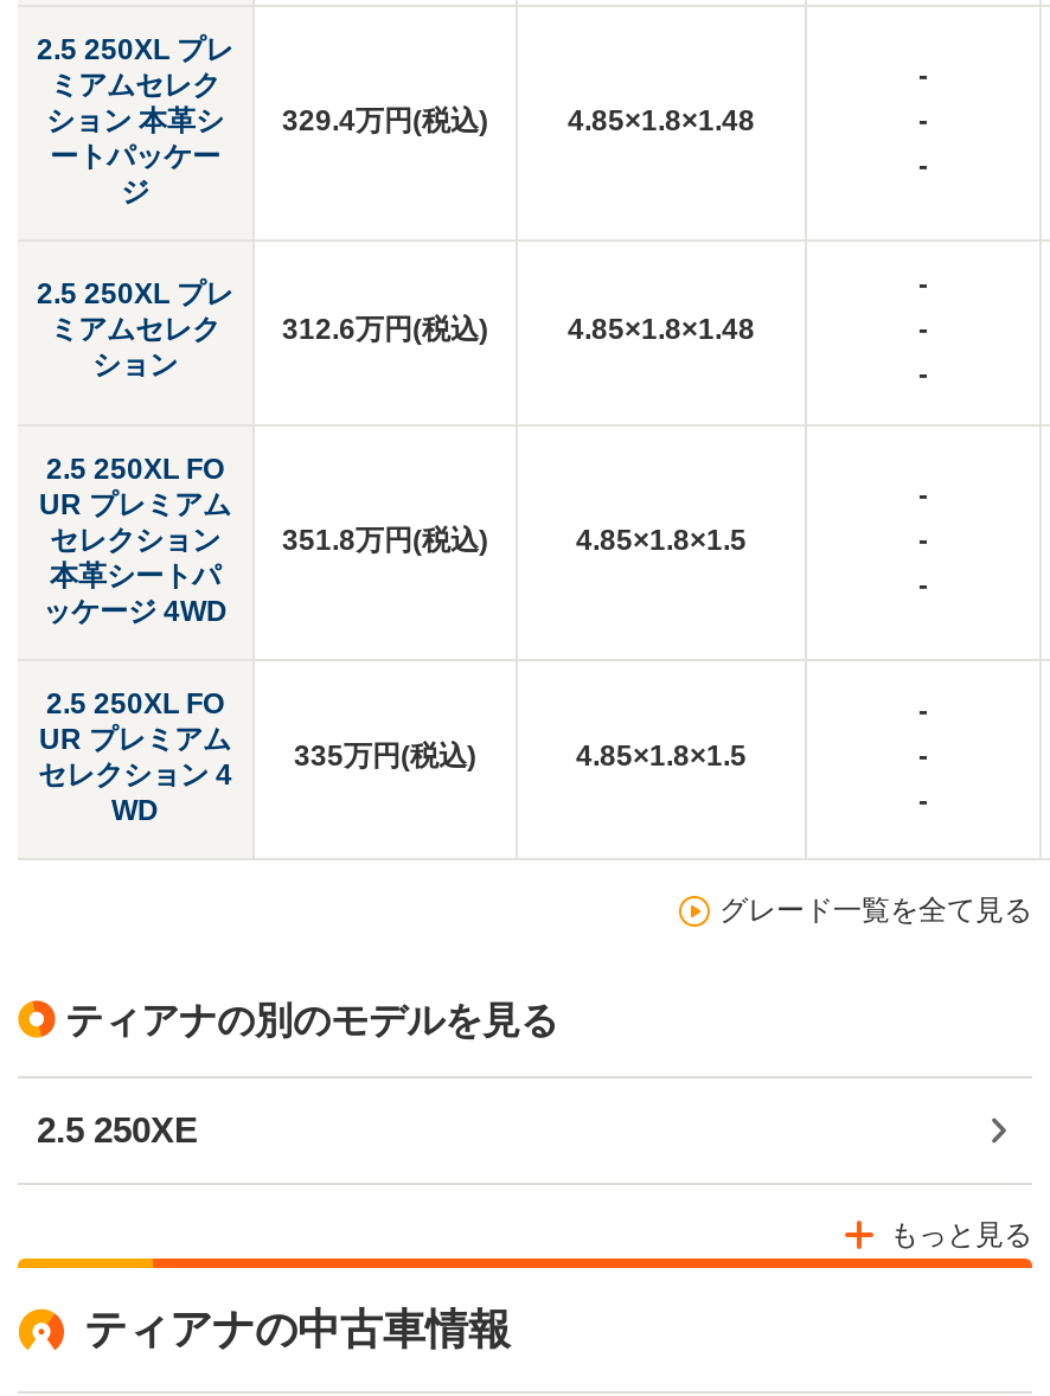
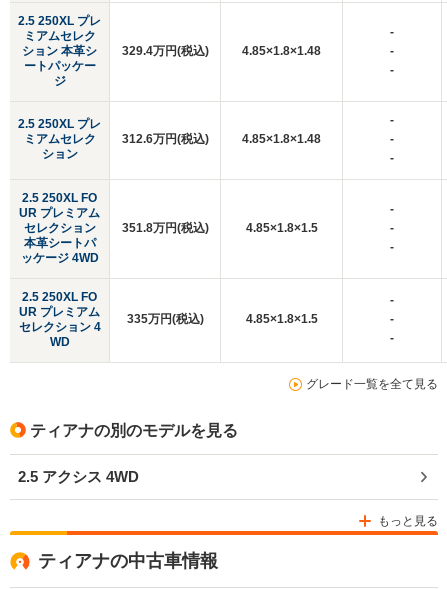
- 2.5 250XE
+ 2.5 アクシス 4WD
